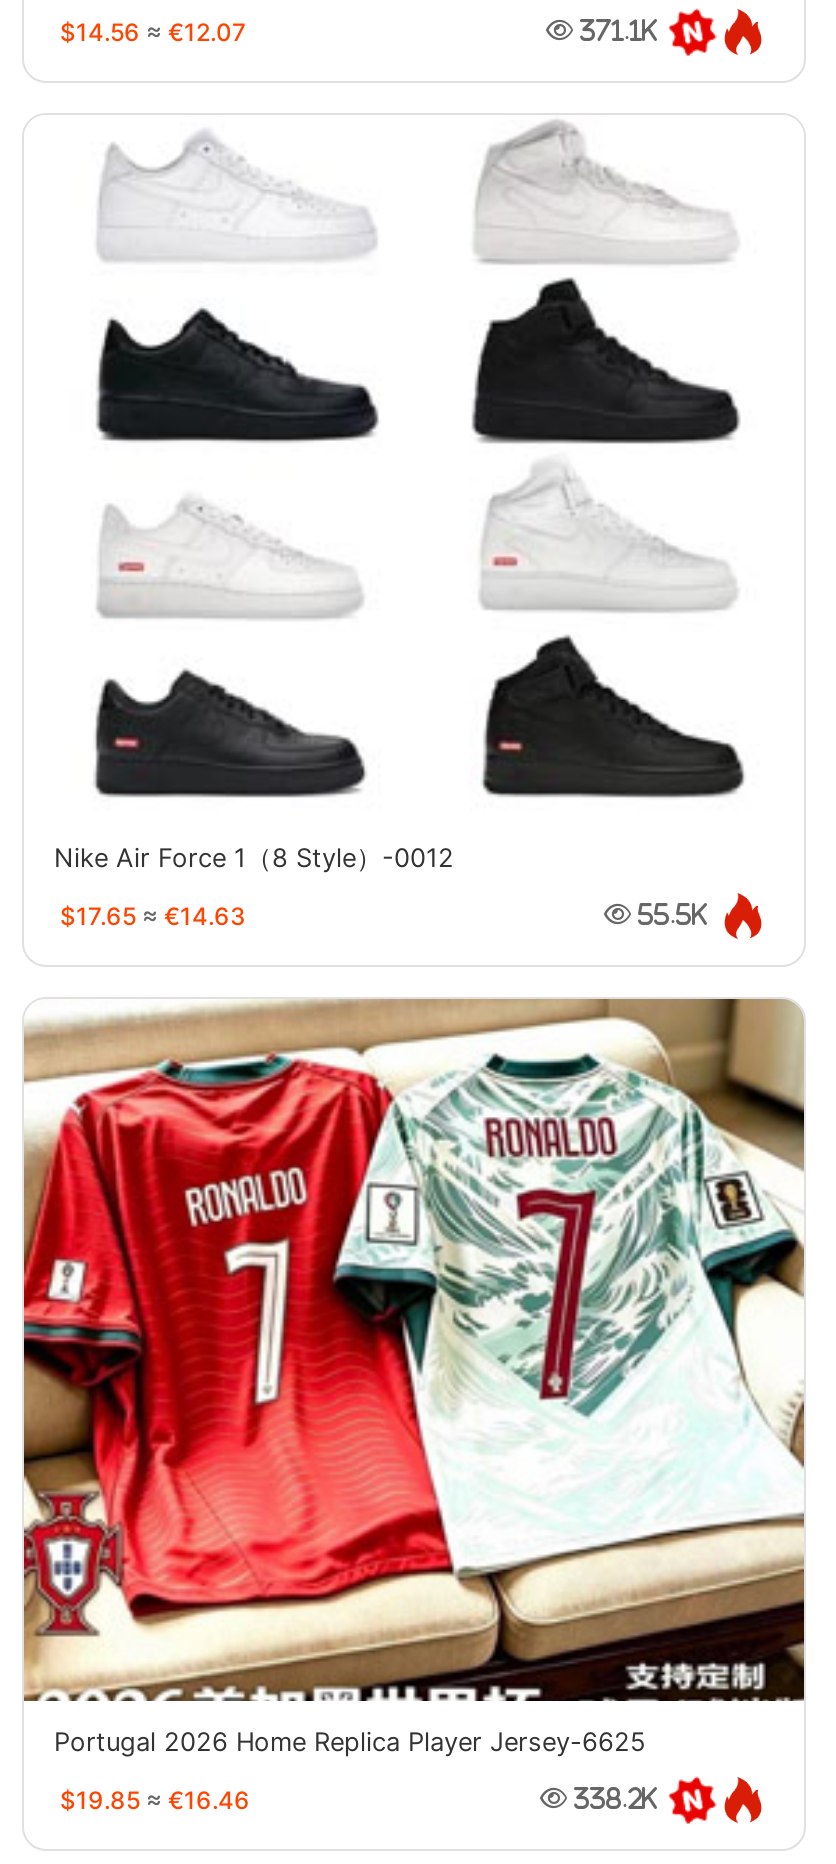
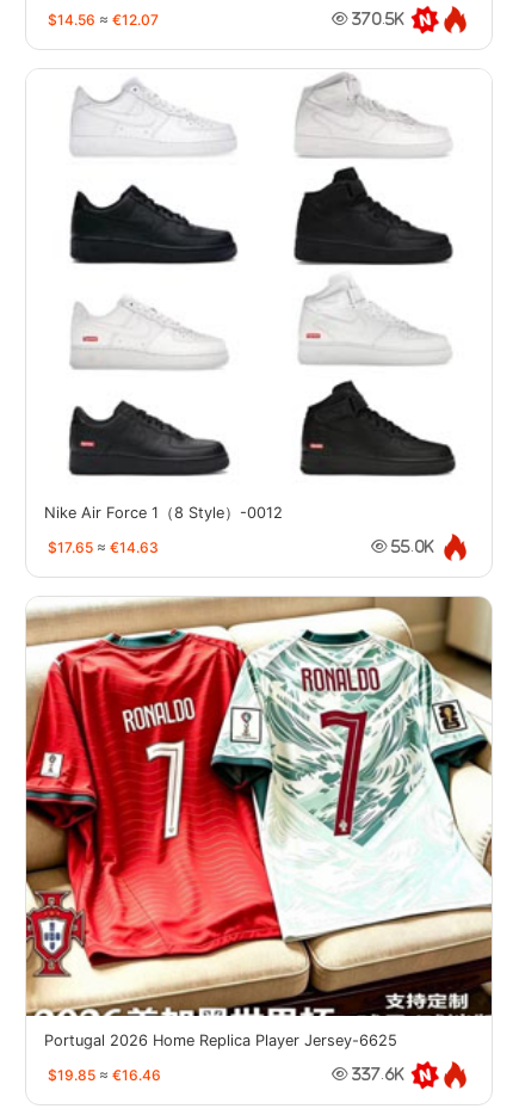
- 371.1K
+ 370.5K

- 55.5K
+ 55.0K

- 338.2K
+ 337.6K
